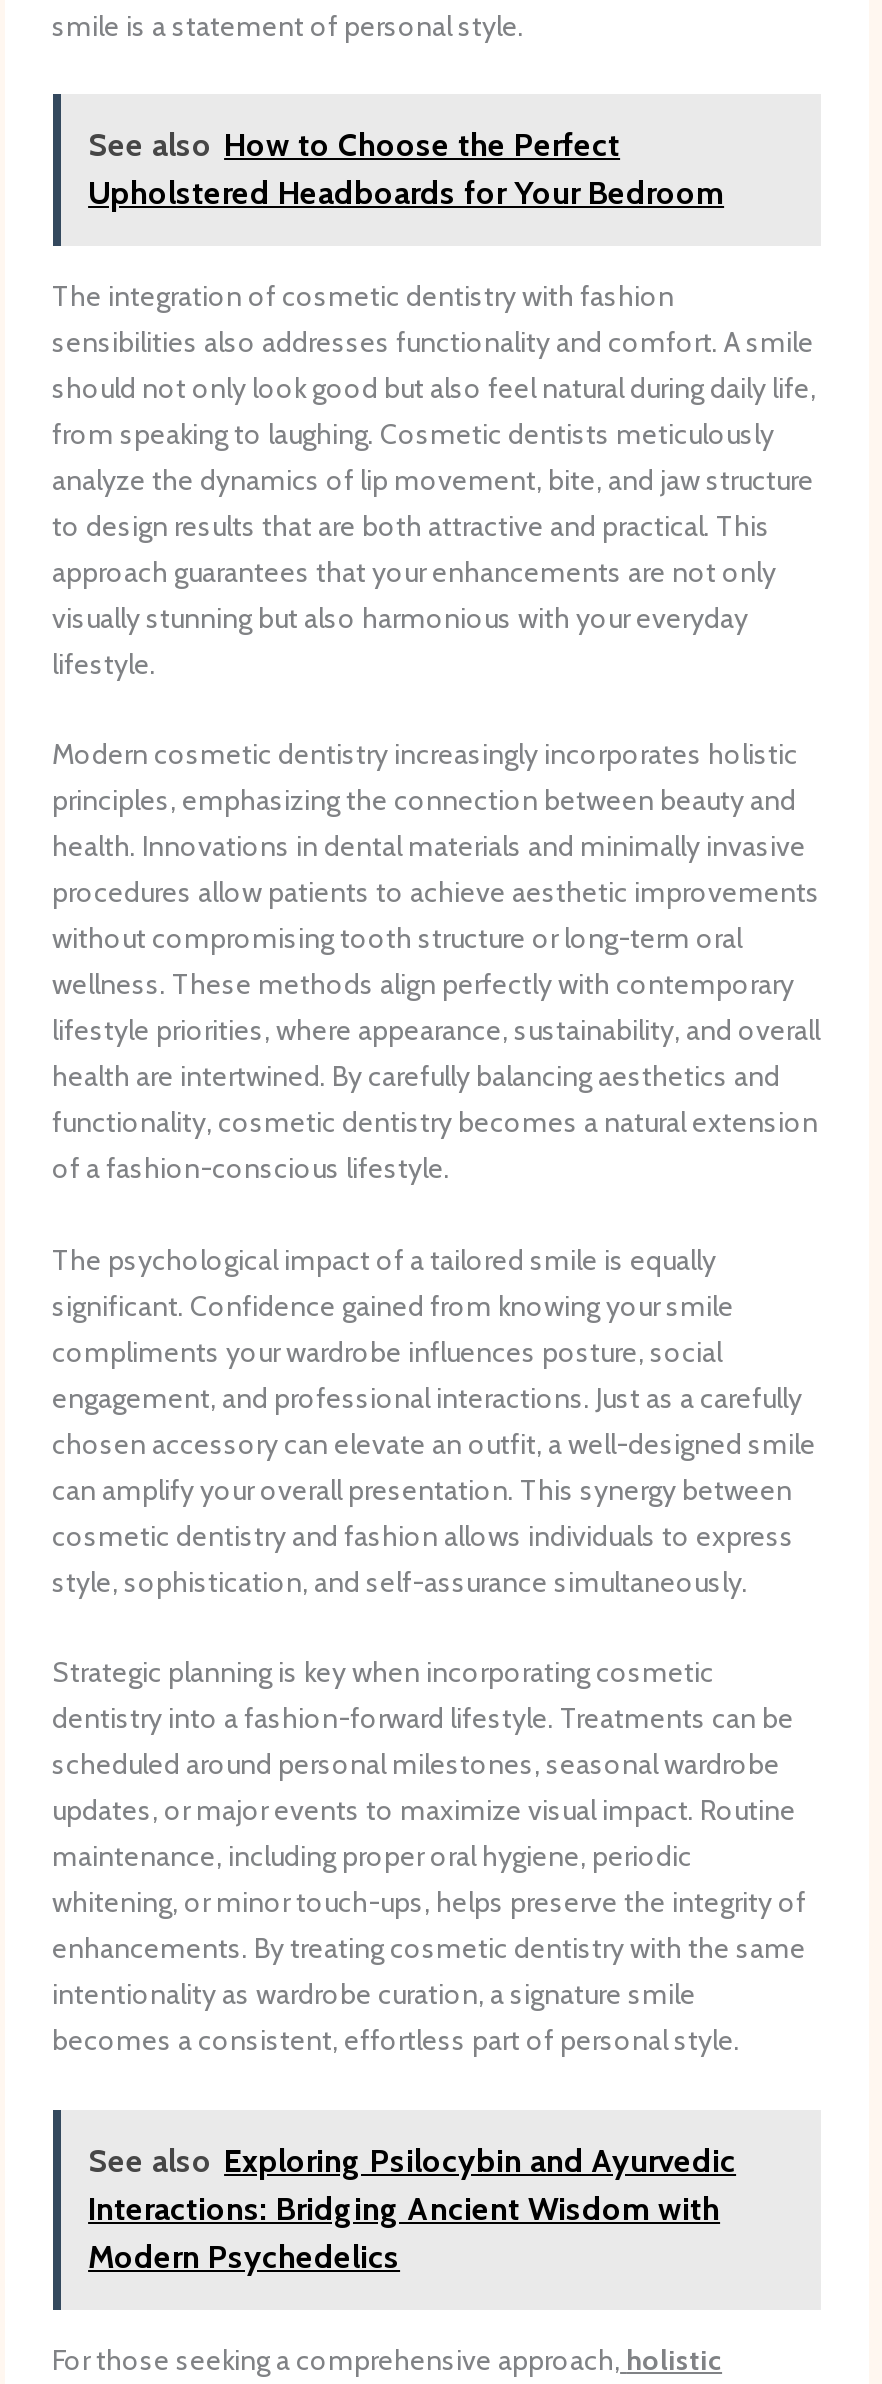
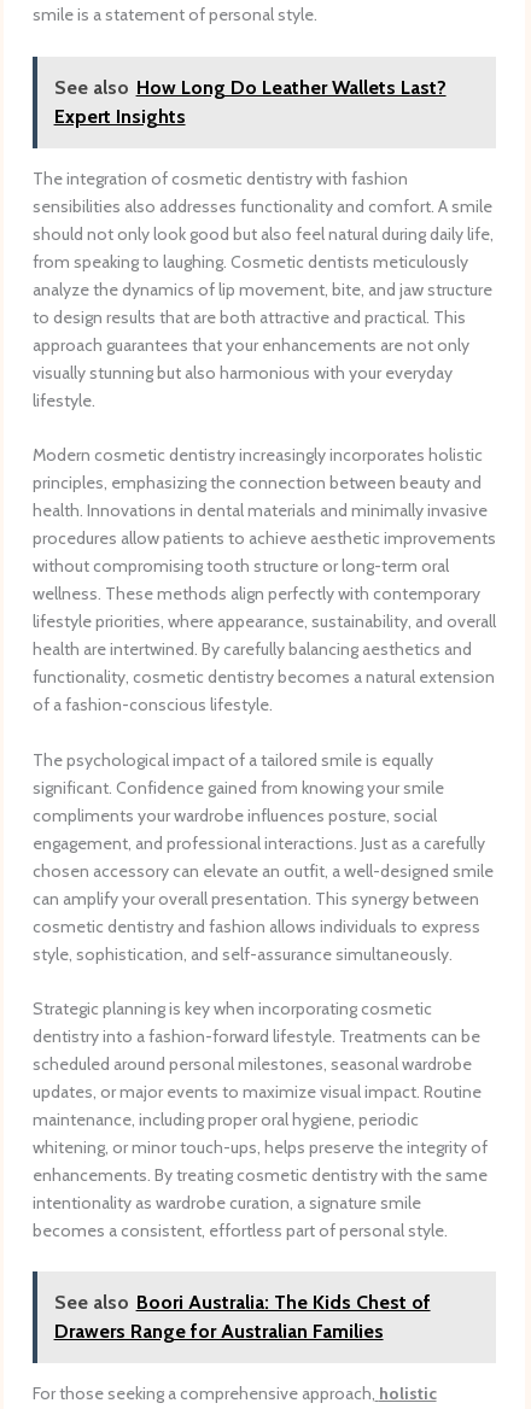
- See also How to Choose the Perfect
- Upholstered Headboards for Your Bedroom
+ See also How Long Do Leather Wallets Last?
+ Expert Insights

- See also Exploring Psilocybin and Ayurvedic
- Interactions: Bridging Ancient Wisdom with
- Modern Psychedelics
+ See also Boori Australia: The Kids Chest of
+ Drawers Range for Australian Families
